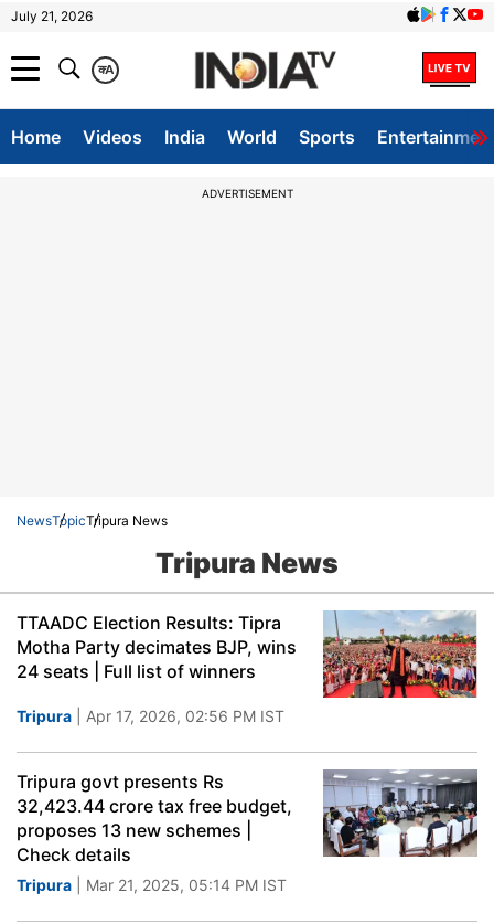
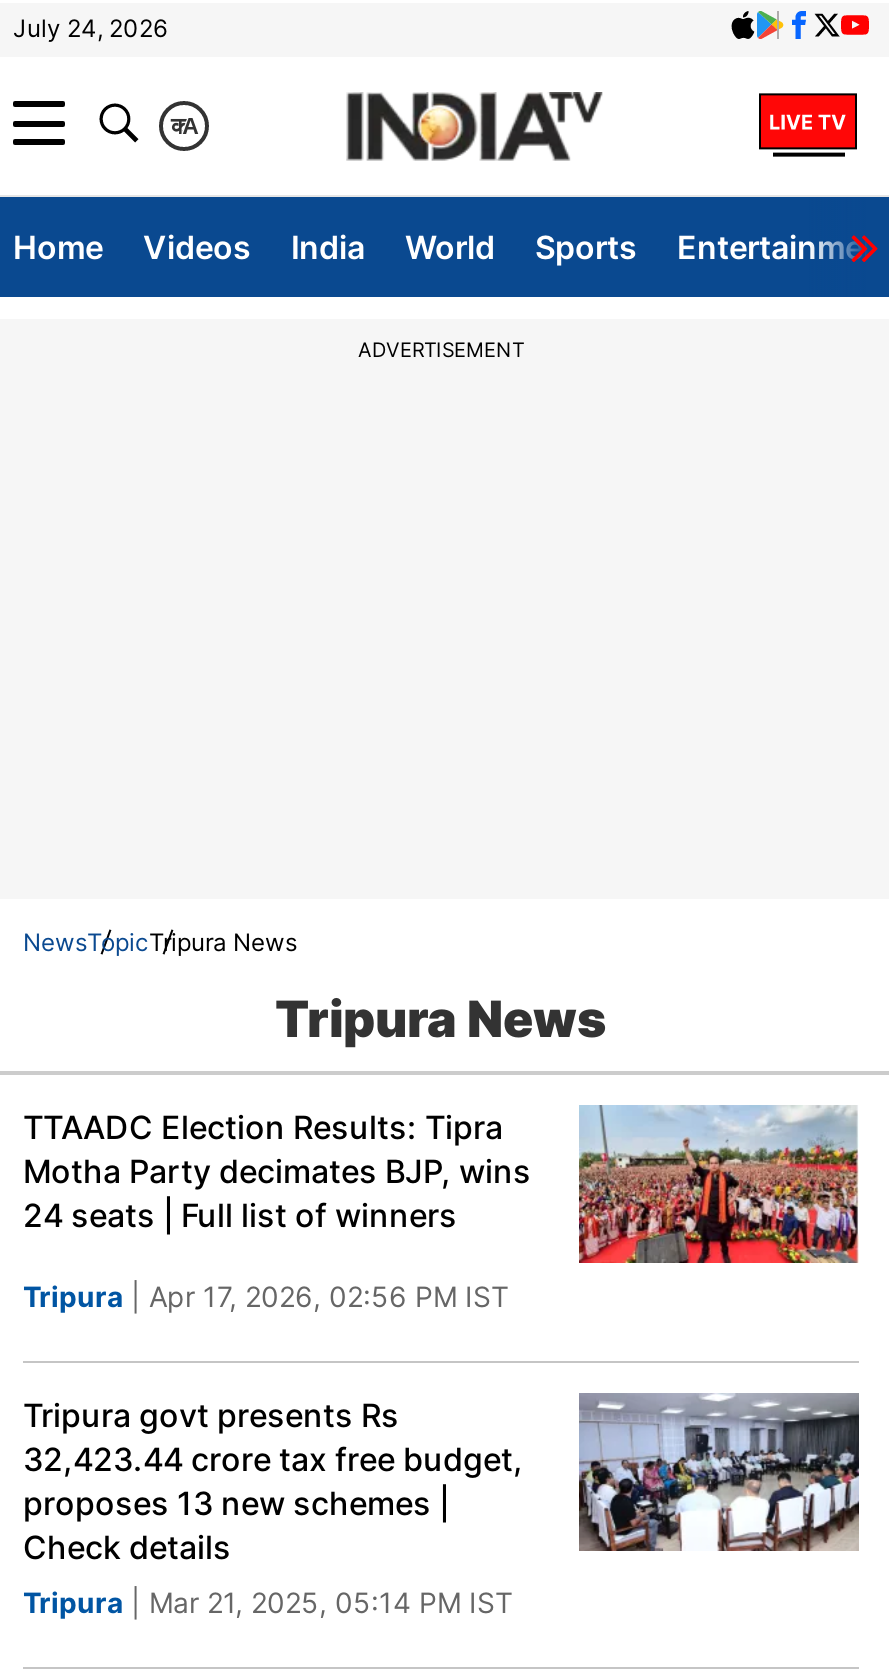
- July 21, 2026
+ July 24, 2026
